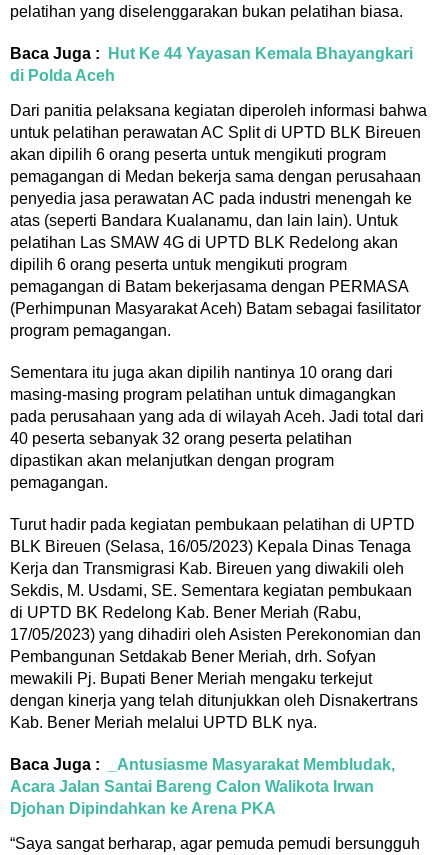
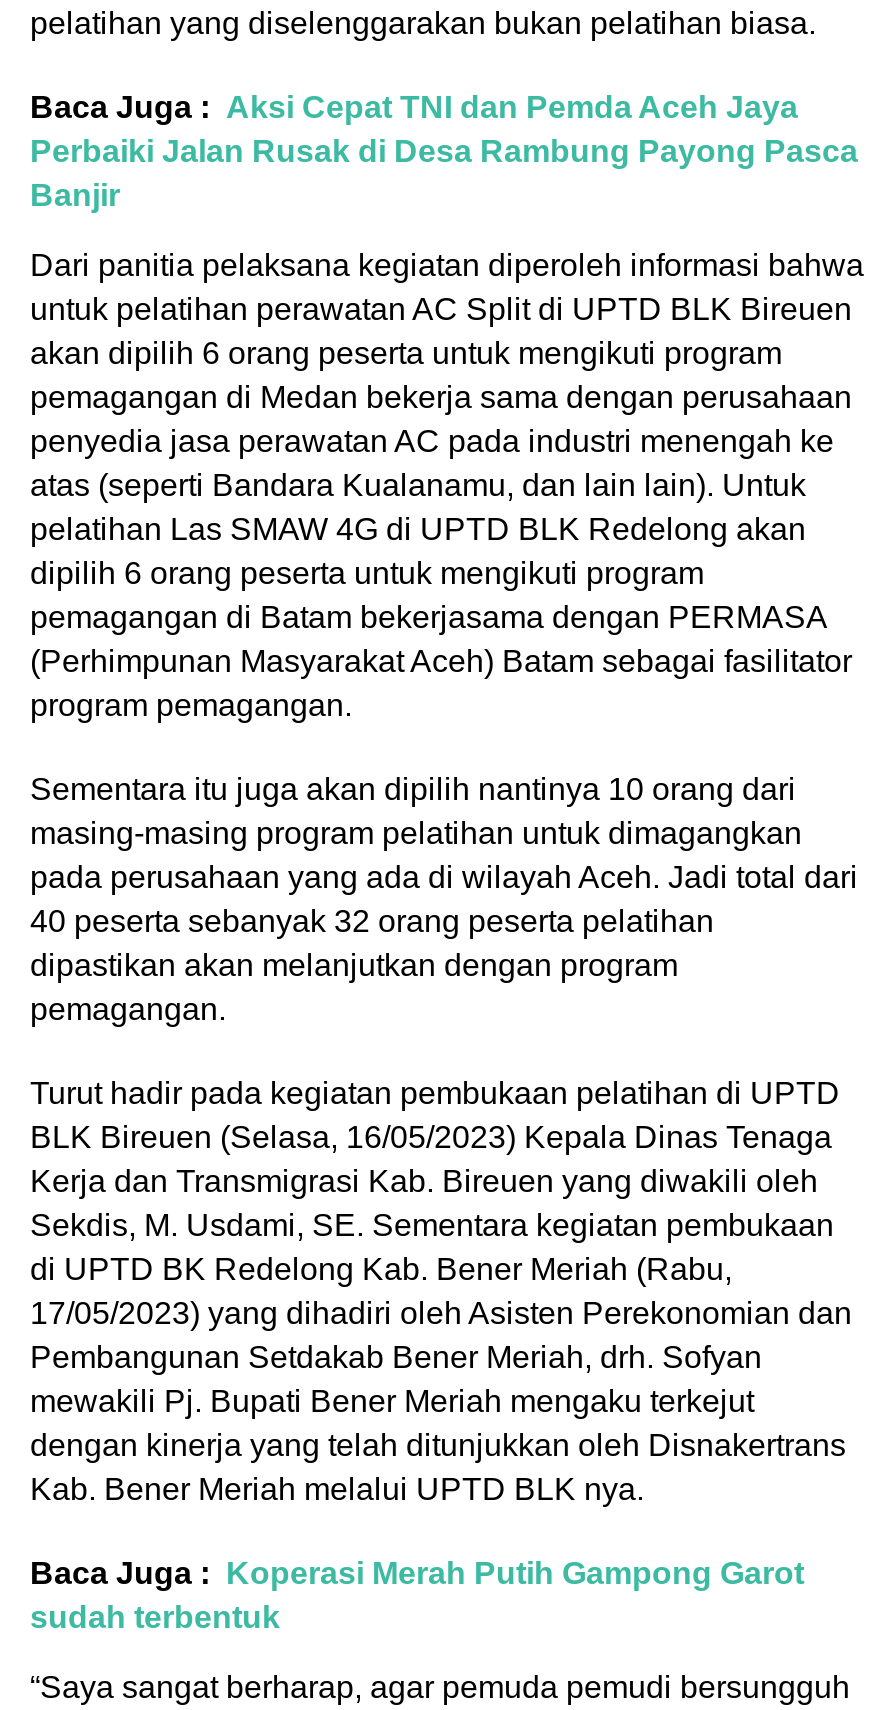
- Baca Juga : Hut Ke 44 Yayasan Kemala Bhayangkari
- di Polda Aceh
+ Baca Juga : Aksi Cepat TNI dan Pemda Aceh Jaya
+ Perbaiki Jalan Rusak di Desa Rambung Payong Pasca
+ Banjir

moved down: Dari panitia pelaksana kegiatan diperoleh informasi bahwa | untuk pelatihan perawatan AC Split di UPTD BLK Bireuen | akan dipilih 6 orang peserta untuk mengikuti program | ... | dengan kinerja yang telah ditunjukkan oleh Disnakertrans | Kab. Bener Meriah melalui UPTD BLK nya.

- Baca Juga : _Antusiasme Masyarakat Membludak,
- Acara Jalan Santai Bareng Calon Walikota Irwan
- Djohan Dipindahkan ke Arena PKA
+ Baca Juga : Koperasi Merah Putih Gampong Garot
+ sudah terbentuk
